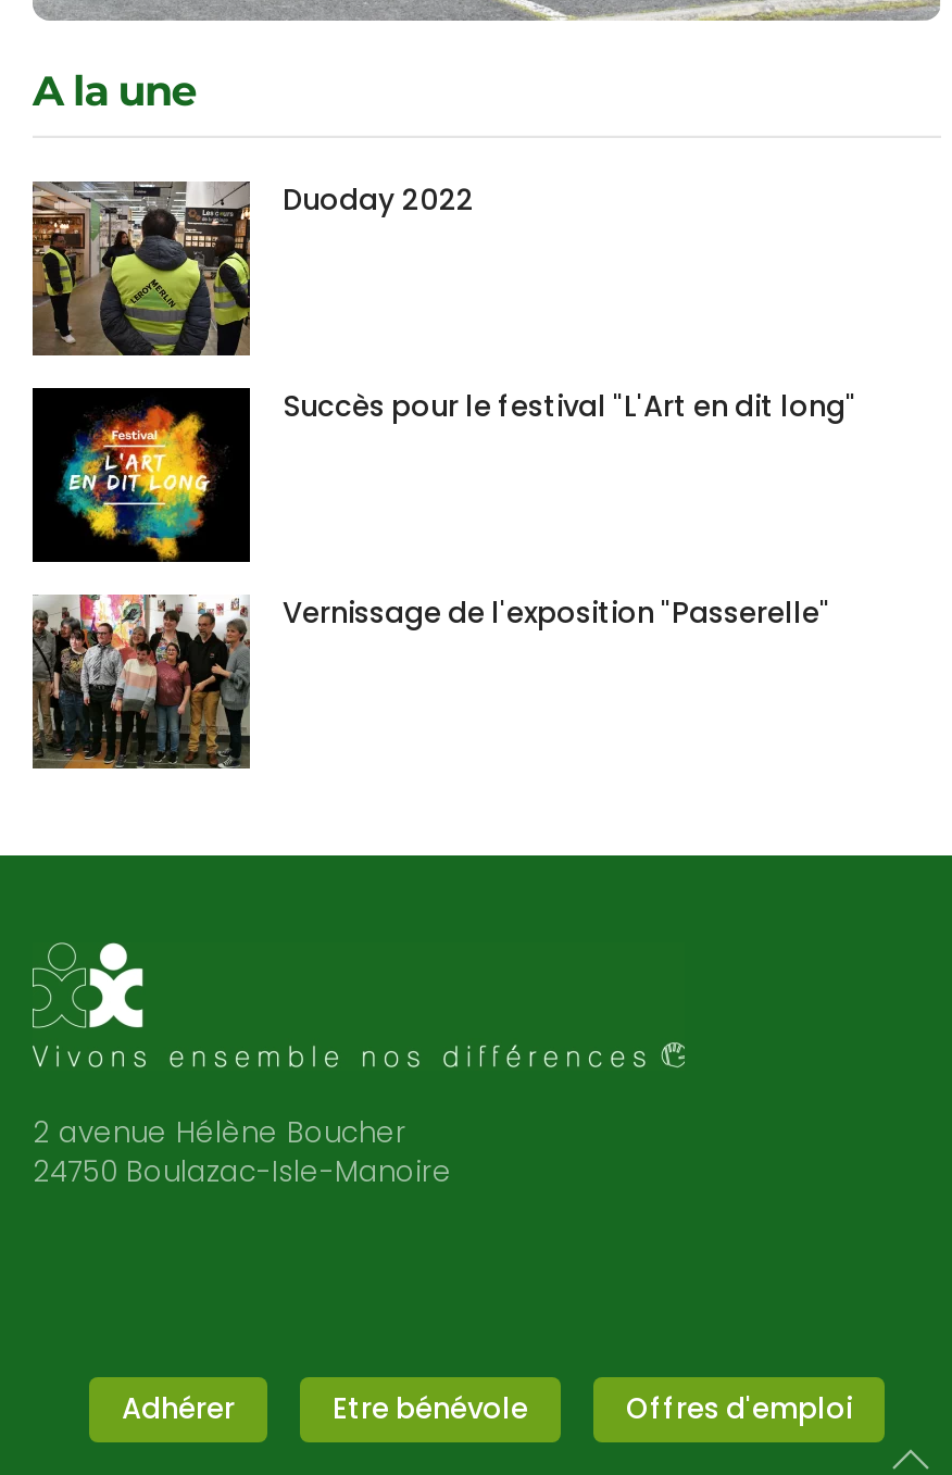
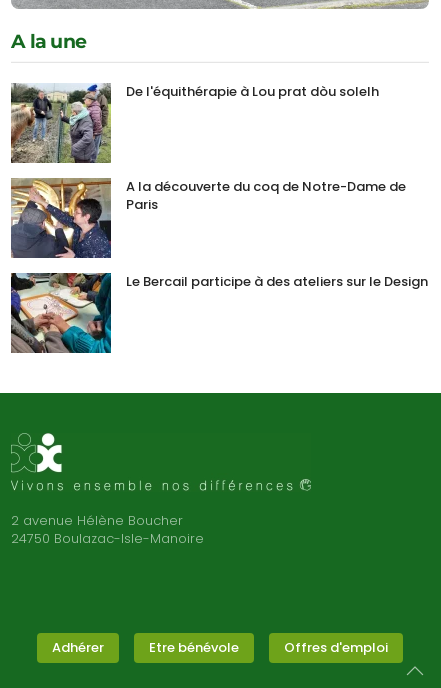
- [image]
- Duoday 2022
+ [image]
+ De l'équithérapie à Lou prat dòu solelh

- [image]
- Succès pour le festival "L'Art en dit long"
+ [image]
+ A la découverte du coq de Notre-Dame de
+ Paris

- [image]
- Vernissage de l'exposition "Passerelle"
+ [image]
+ Le Bercail participe à des ateliers sur le Design
